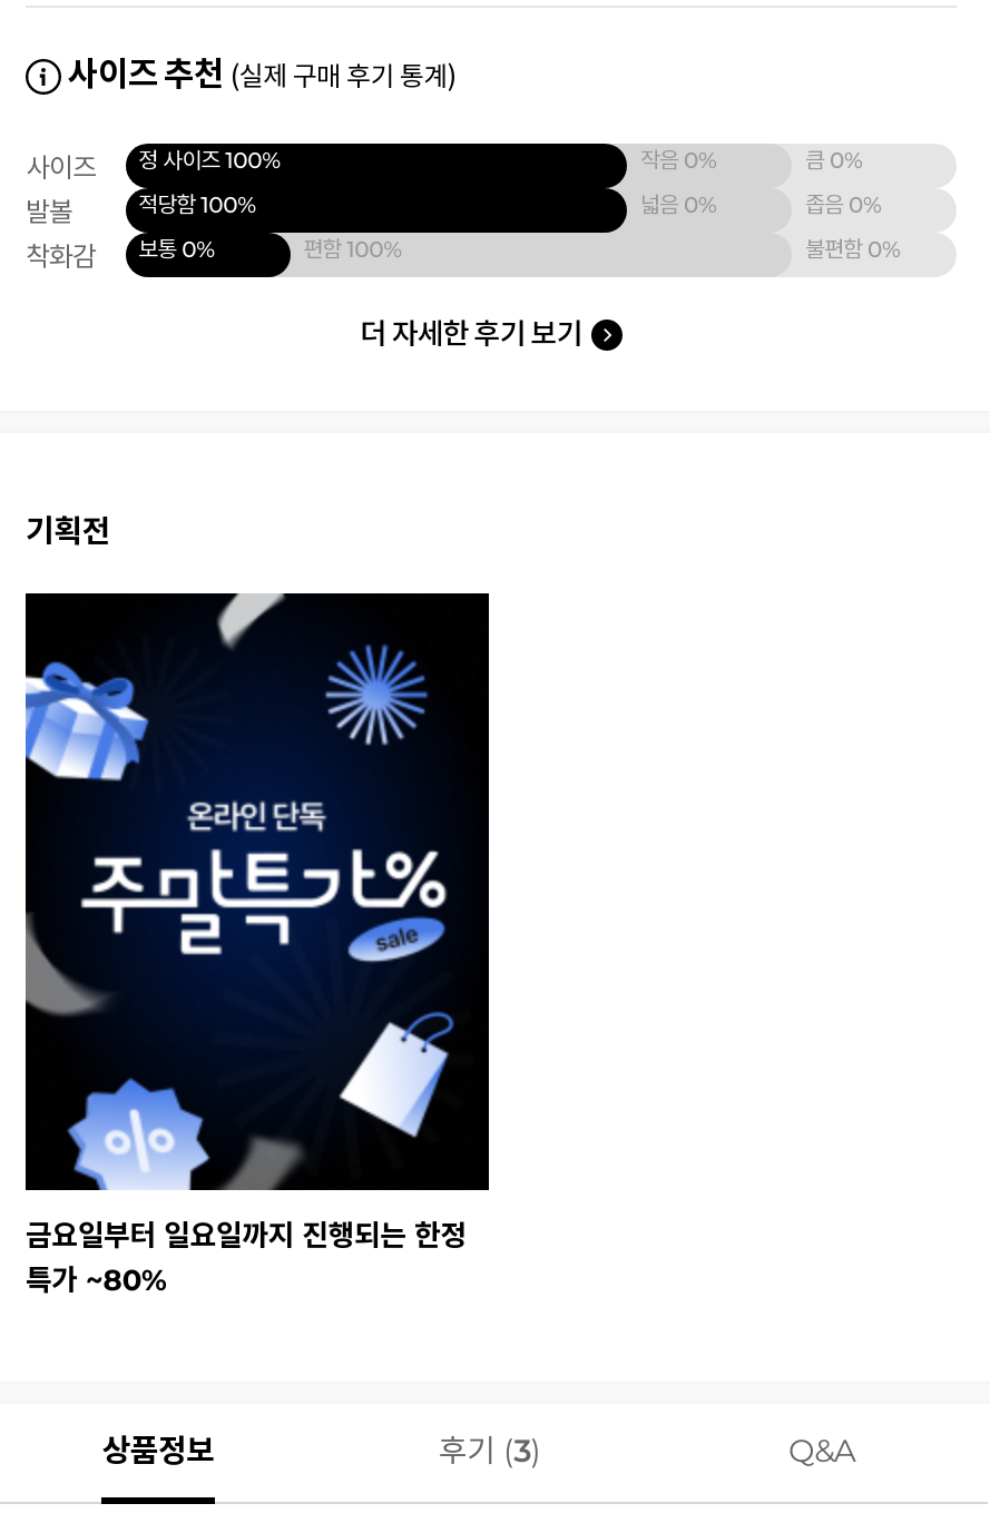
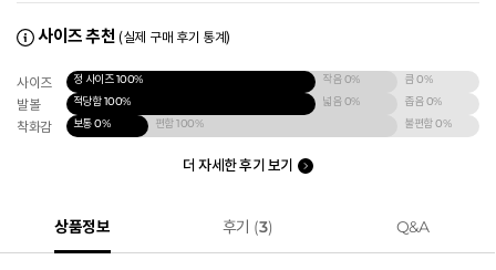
- 기획전

- [image]
- 금요일부터 일요일까지 진행되는 한정
- 특가 ~80%
